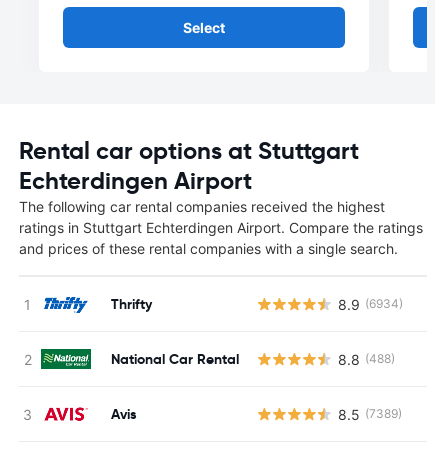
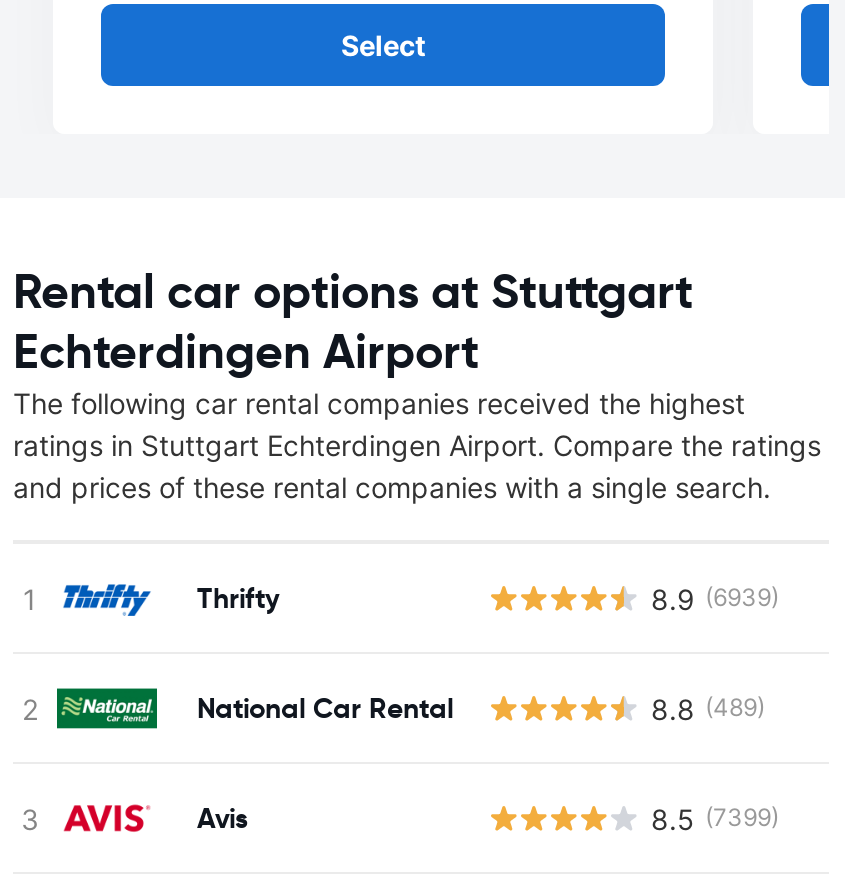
- 8.9 (6934)
+ 8.9 (6939)

- 8.8 (488)
+ 8.8 (489)

- 8.5 (7389)
+ 8.5 (7399)
